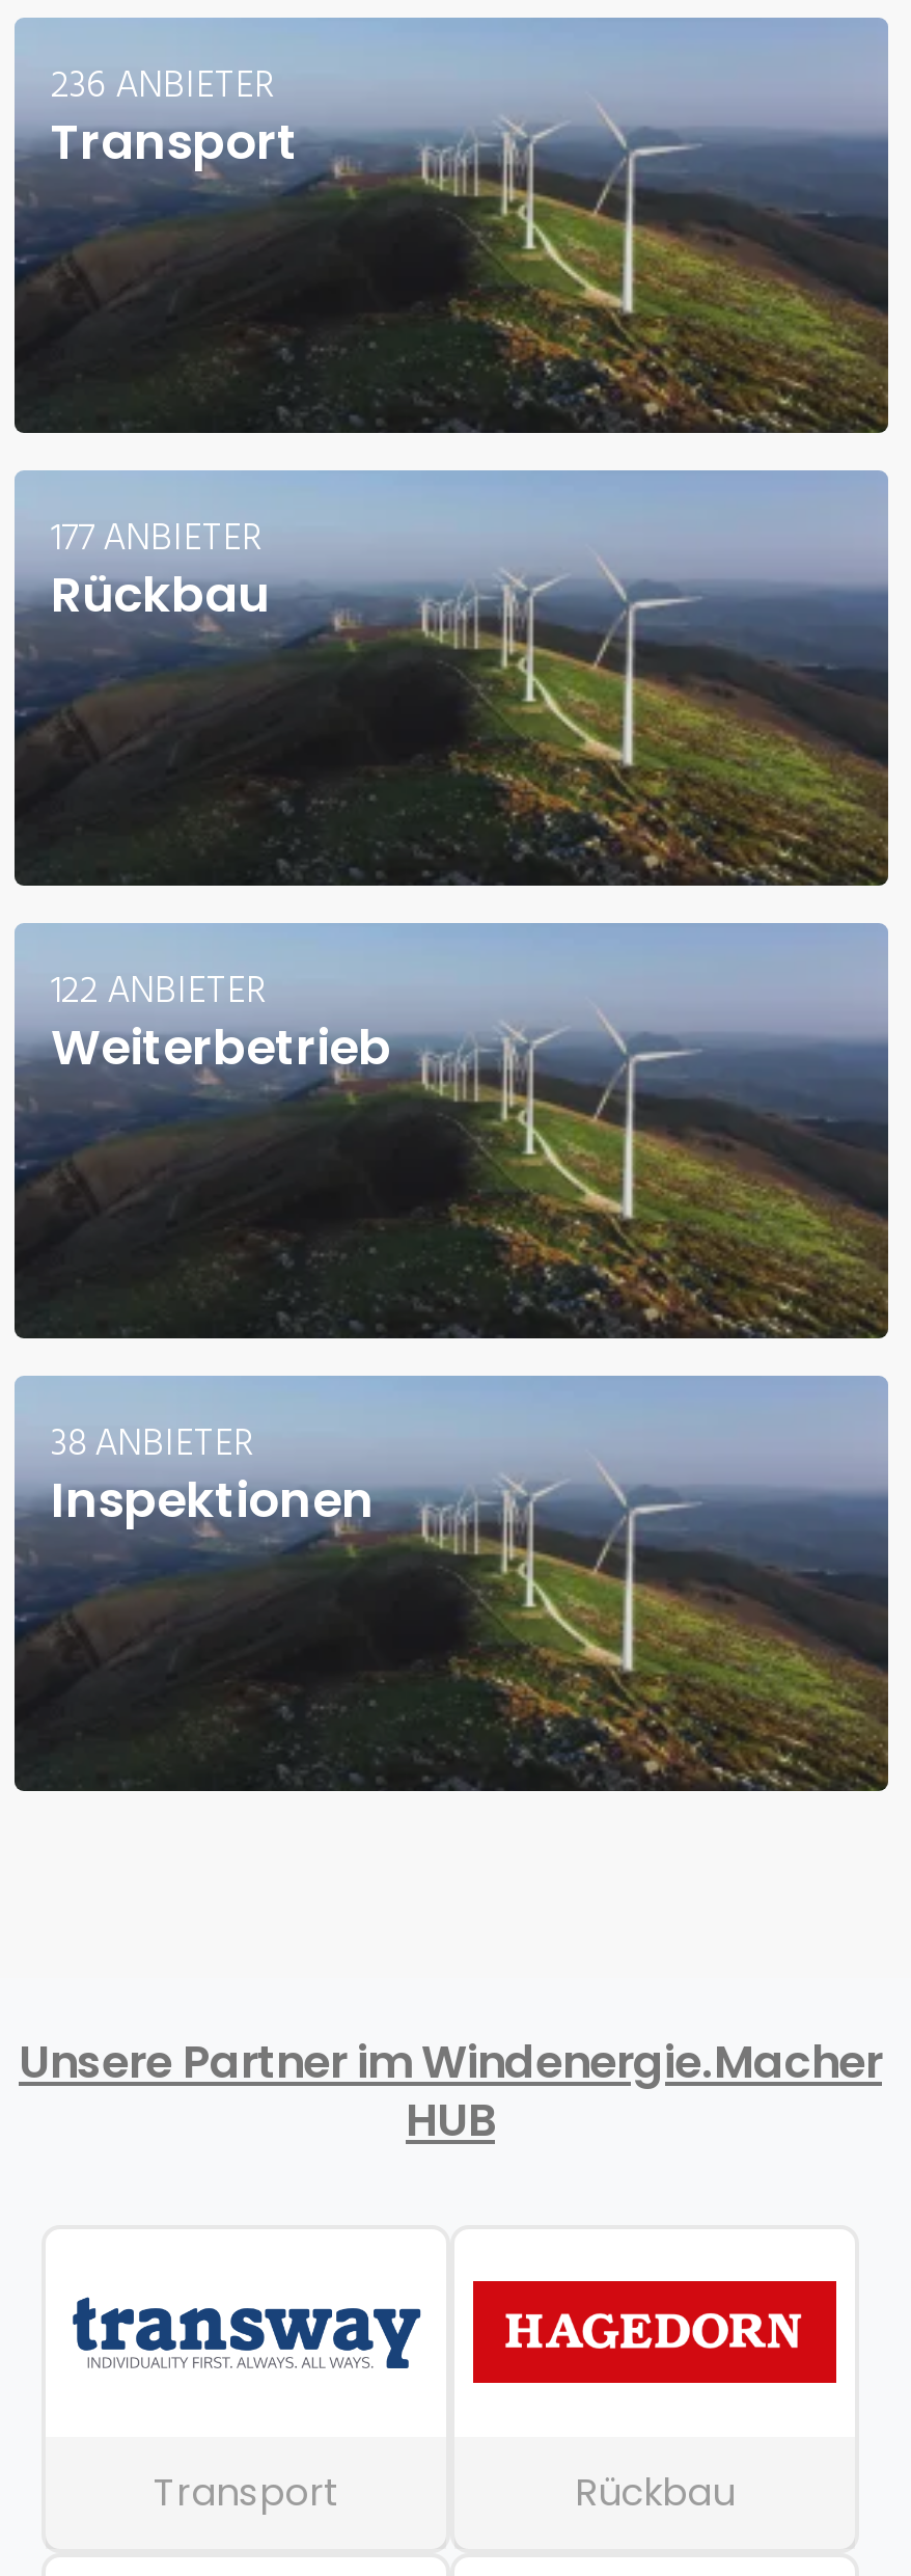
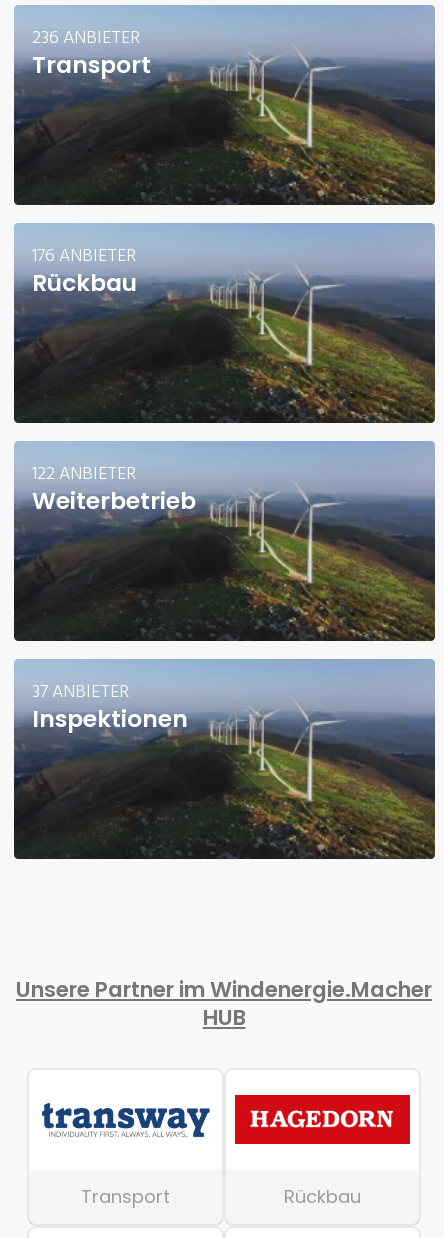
- 177 ANBIETER
+ 176 ANBIETER

- 38 ANBIETER
+ 37 ANBIETER
